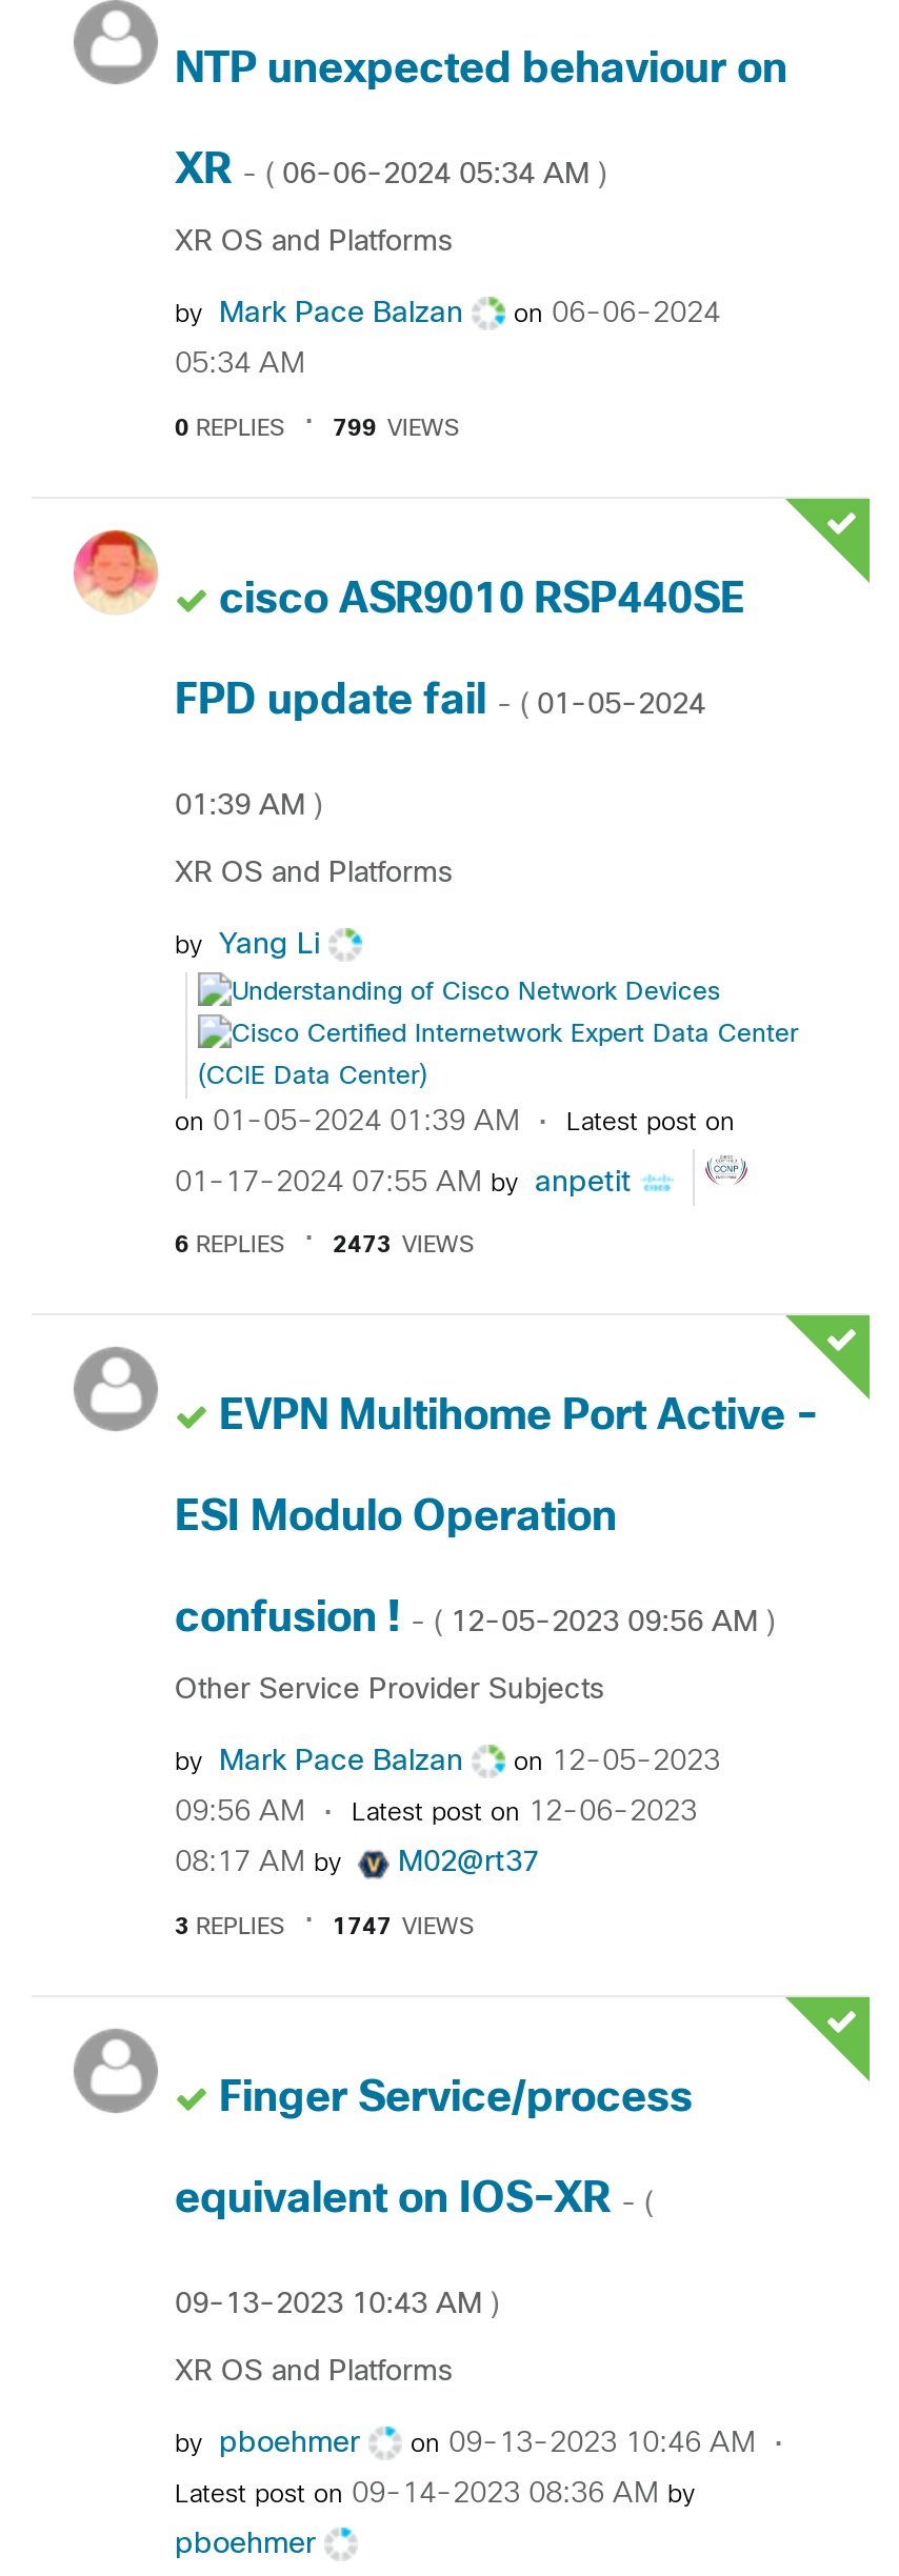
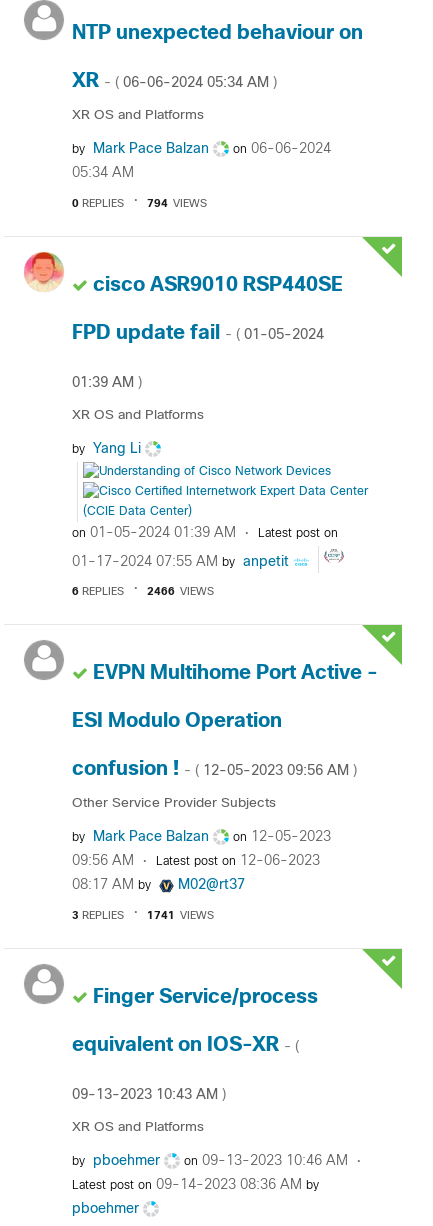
- 799 VIEWS
+ 794 VIEWS

- 2473 VIEWS
+ 2466 VIEWS

- 1747 VIEWS
+ 1741 VIEWS
